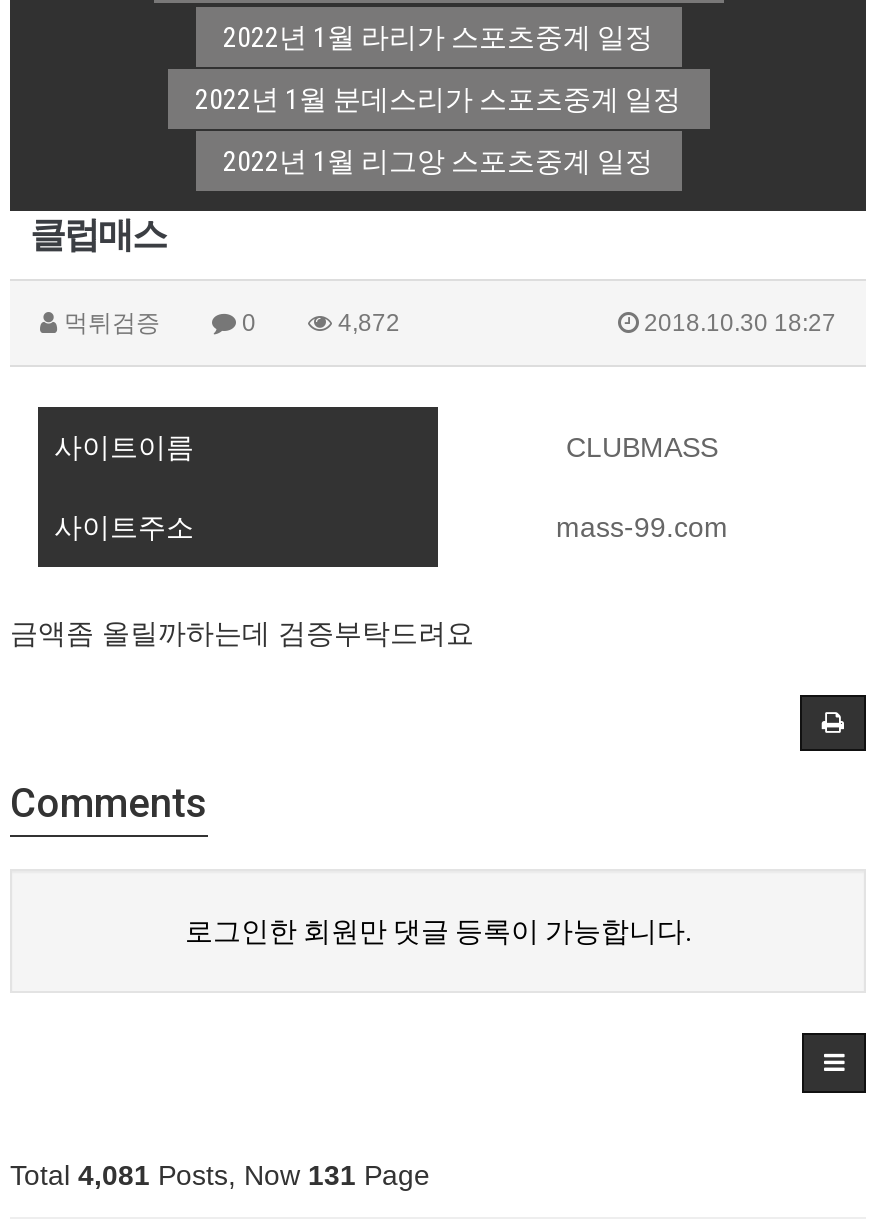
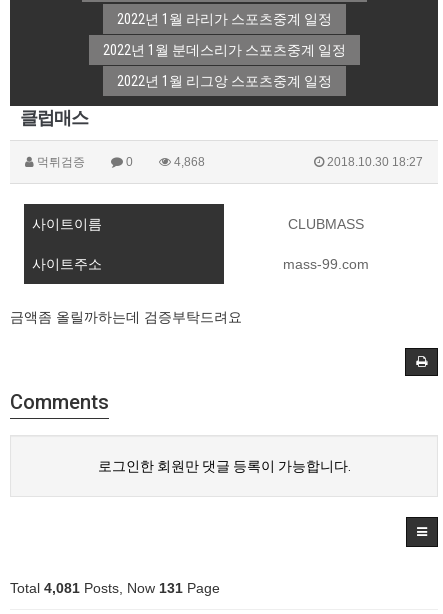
- 4,872
+ 4,868
